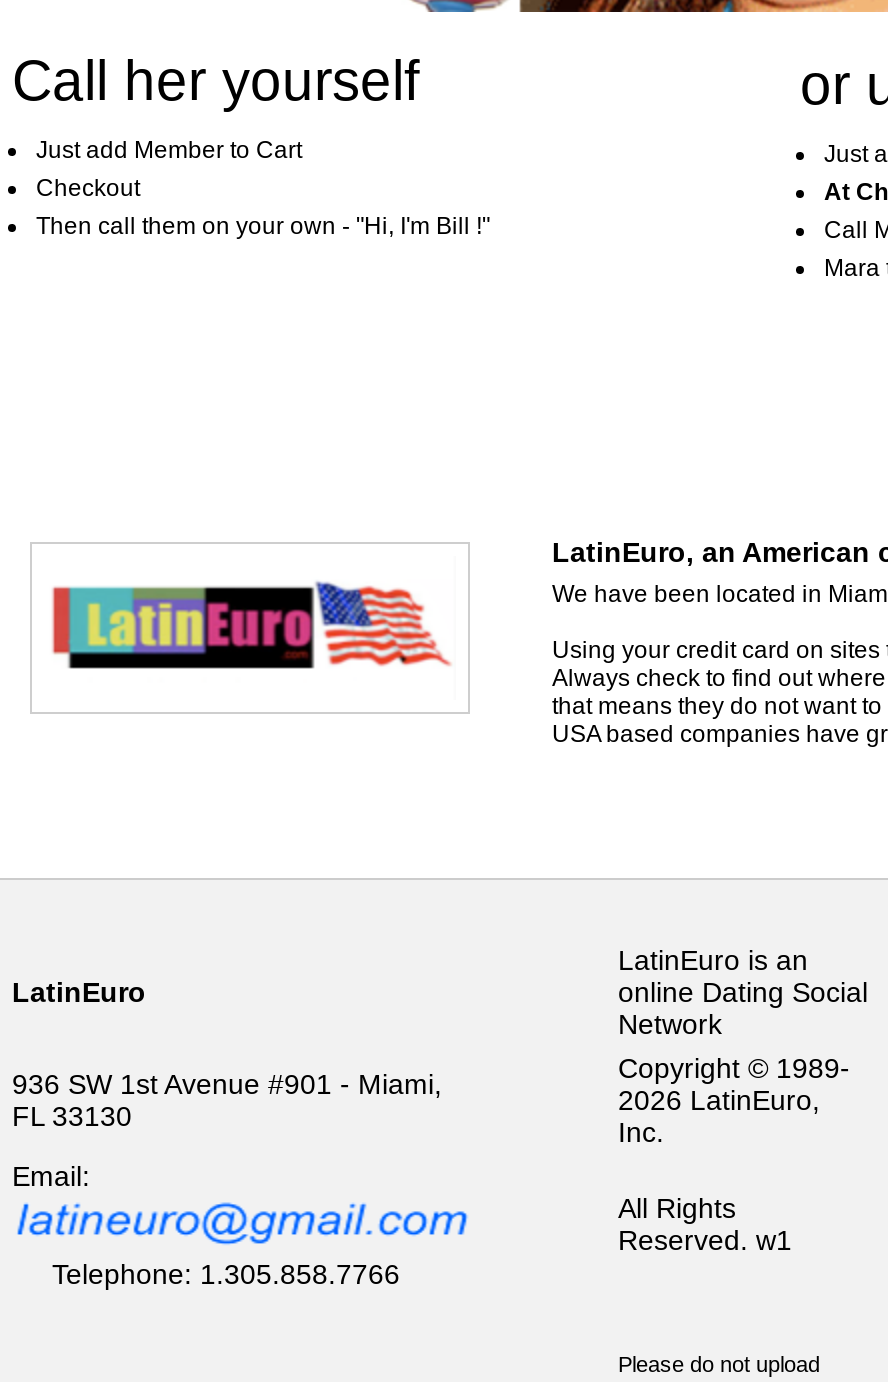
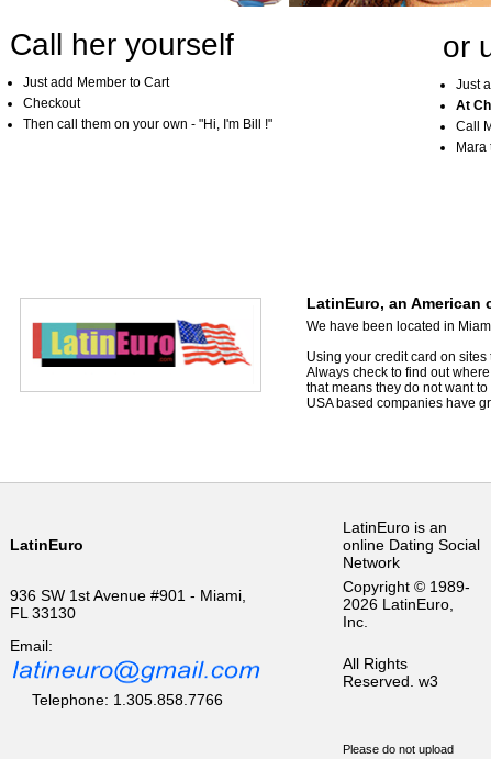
- Reserved. w1
+ Reserved. w3
